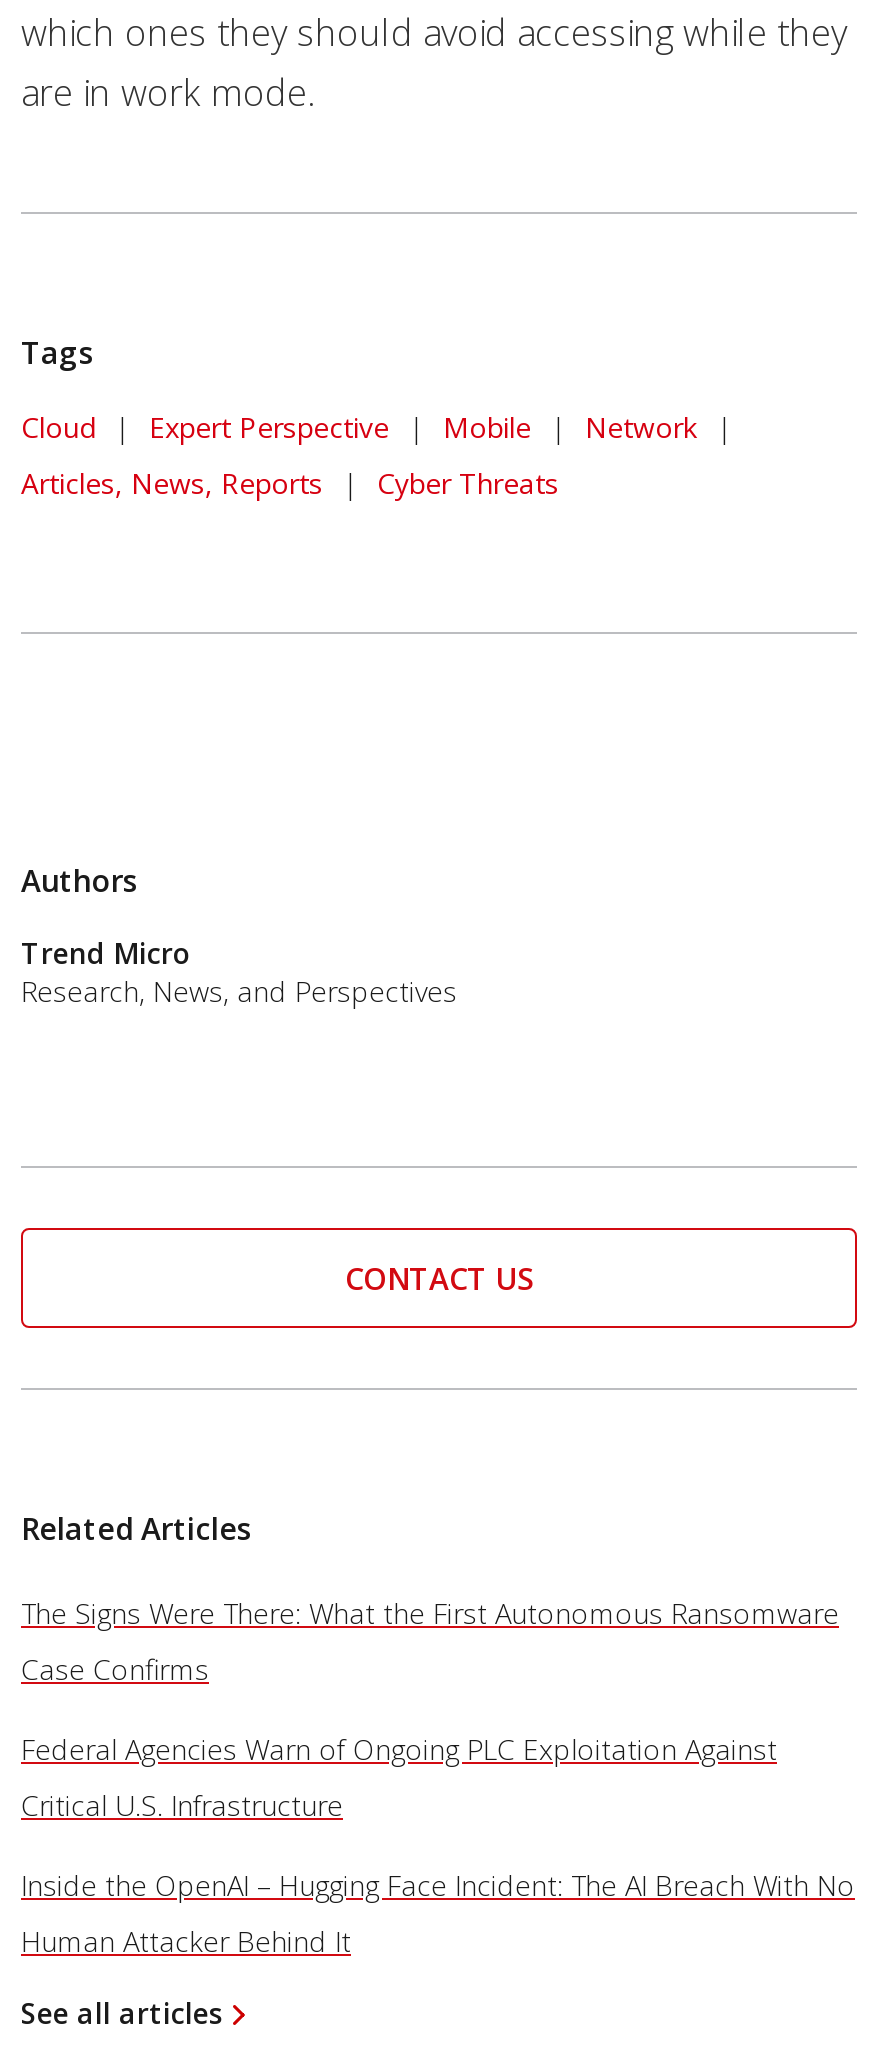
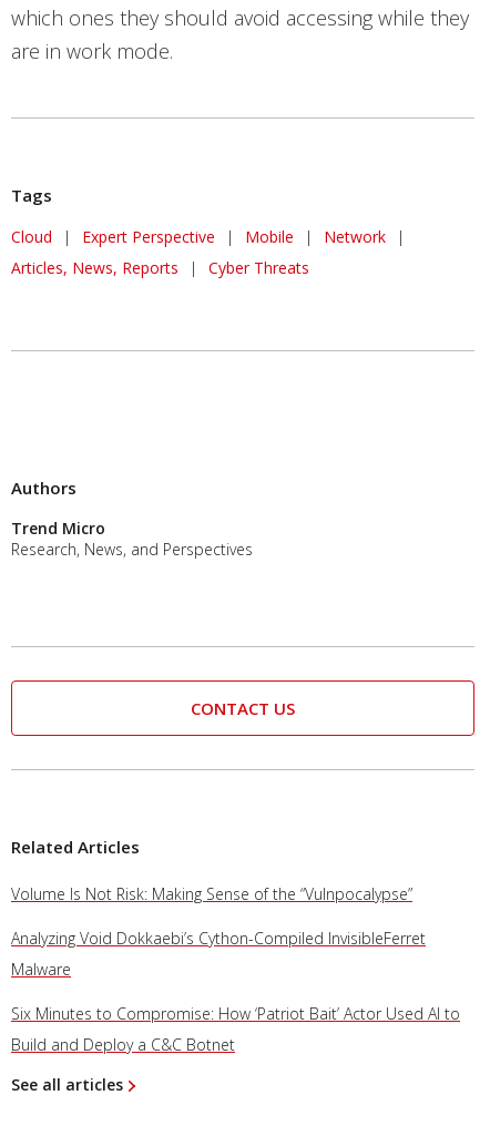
- The Signs Were There: What the First Autonomous Ransomware
- Case Confirms
- Federal Agencies Warn of Ongoing PLC Exploitation Against
- Critical U.S. Infrastructure
- Inside the OpenAI – Hugging Face Incident: The AI Breach With No
- Human Attacker Behind It
+ Volume Is Not Risk: Making Sense of the “Vulnpocalypse”
+ Analyzing Void Dokkaebi’s Cython-Compiled InvisibleFerret
+ Malware
+ Six Minutes to Compromise: How ‘Patriot Bait’ Actor Used AI to
+ Build and Deploy a C&C Botnet
